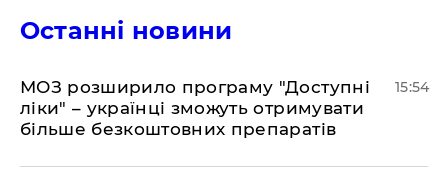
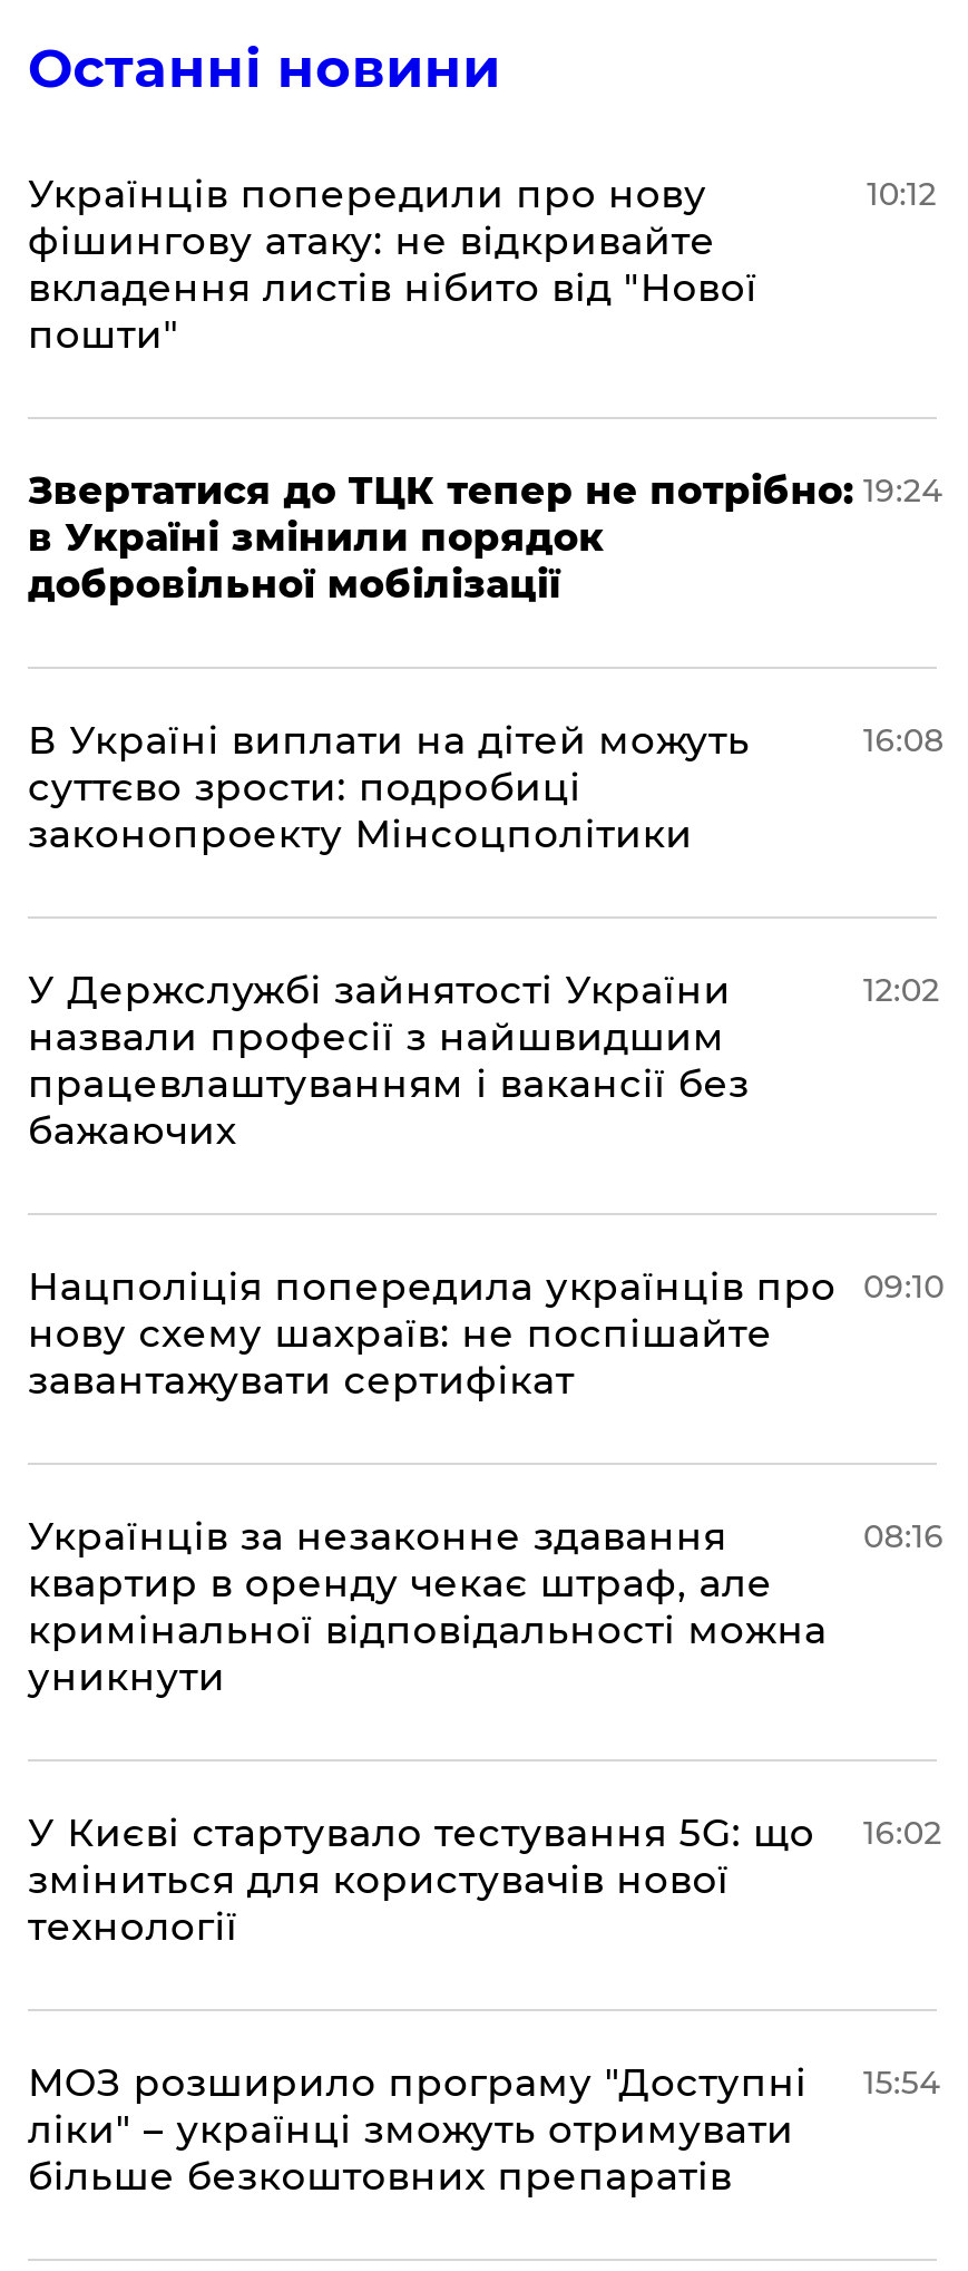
+ Українців попередили про нову
+ фішингову атаку: не відкривайте
+ вкладення листів нібито від "Нової
+ пошти"

+ Звертатися до ТЦК тепер не потрібно:
+ в Україні змінили порядок
+ добровільної мобілізації

+ В Україні виплати на дітей можуть
+ суттєво зрости: подробиці
+ законопроекту Мінсоцполітики

+ У Держслужбі зайнятості України
+ назвали професії з найшвидшим
+ працевлаштуванням і вакансії без
+ бажаючих

+ Нацполіція попередила українців про
+ нову схему шахраїв: не поспішайте
+ завантажувати сертифікат

+ Українців за незаконне здавання
+ квартир в оренду чекає штраф, але
+ кримінальної відповідальності можна
+ уникнути

+ У Києві стартувало тестування 5G: що
+ зміниться для користувачів нової
+ технології

+ 19:24

+ 16:08

+ 12:02

+ 09:10

+ 08:16

+ 16:02

+ 10:12
